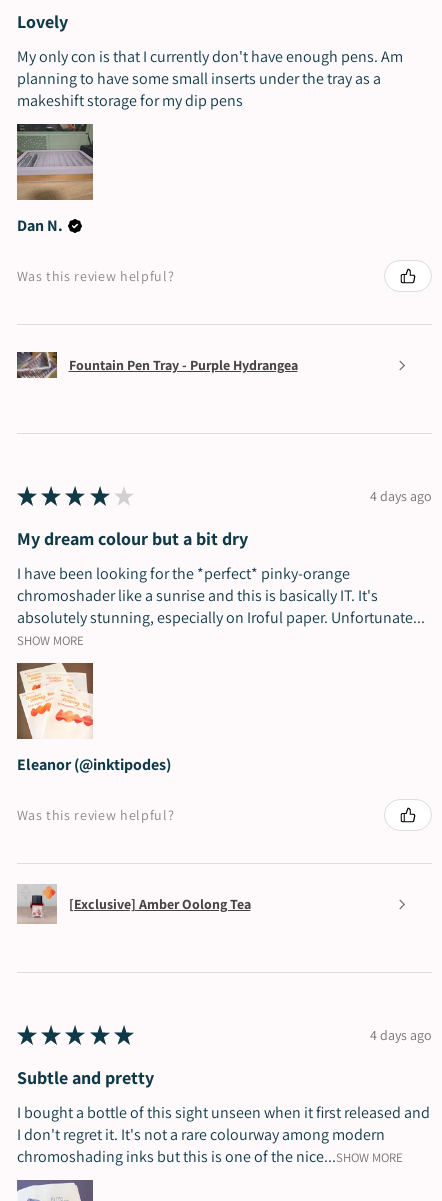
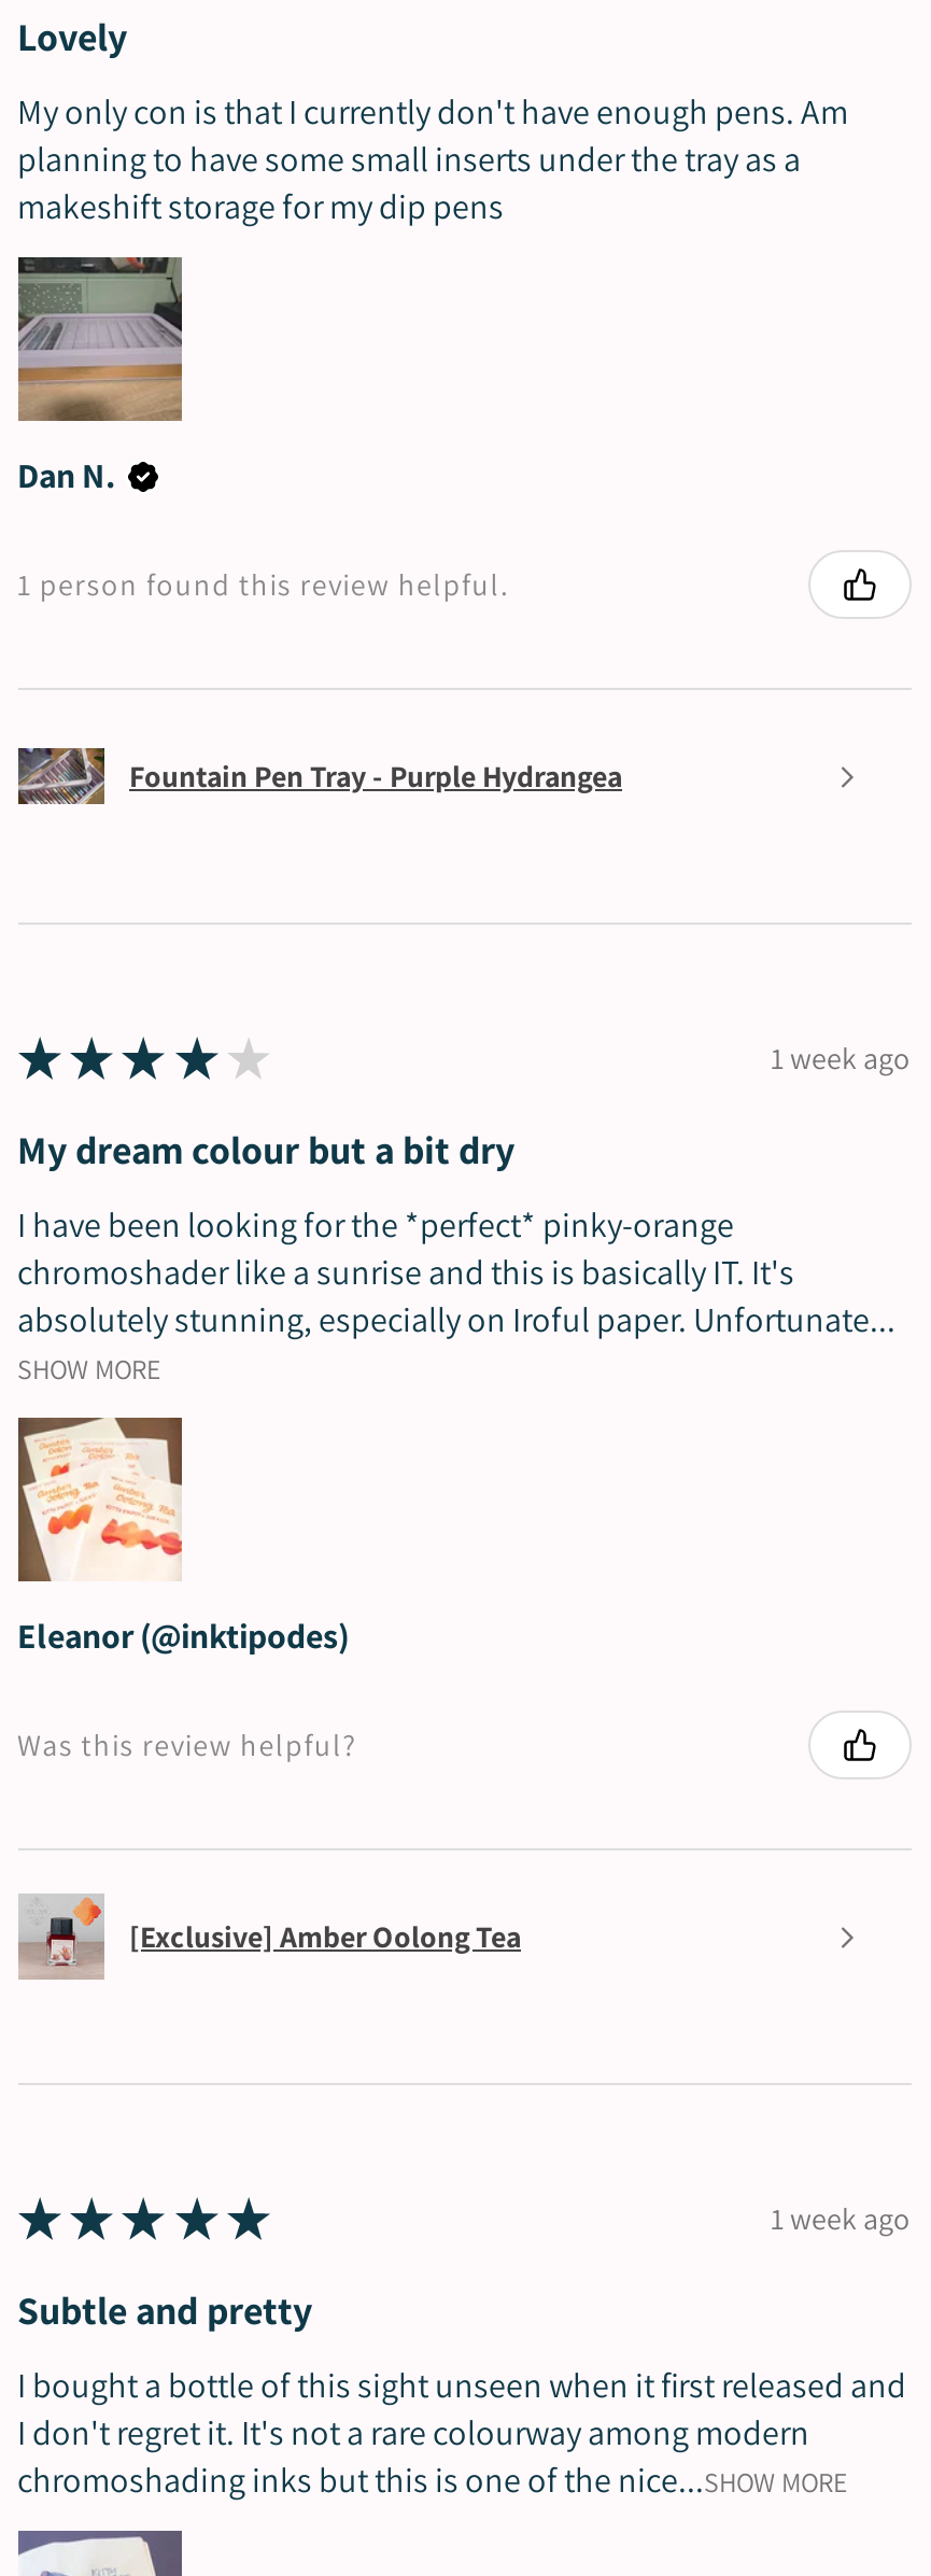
- Was this review helpful?
+ 1 person found this review helpful.

- 4 days ago
+ 1 week ago

- 4 days ago
+ 1 week ago
